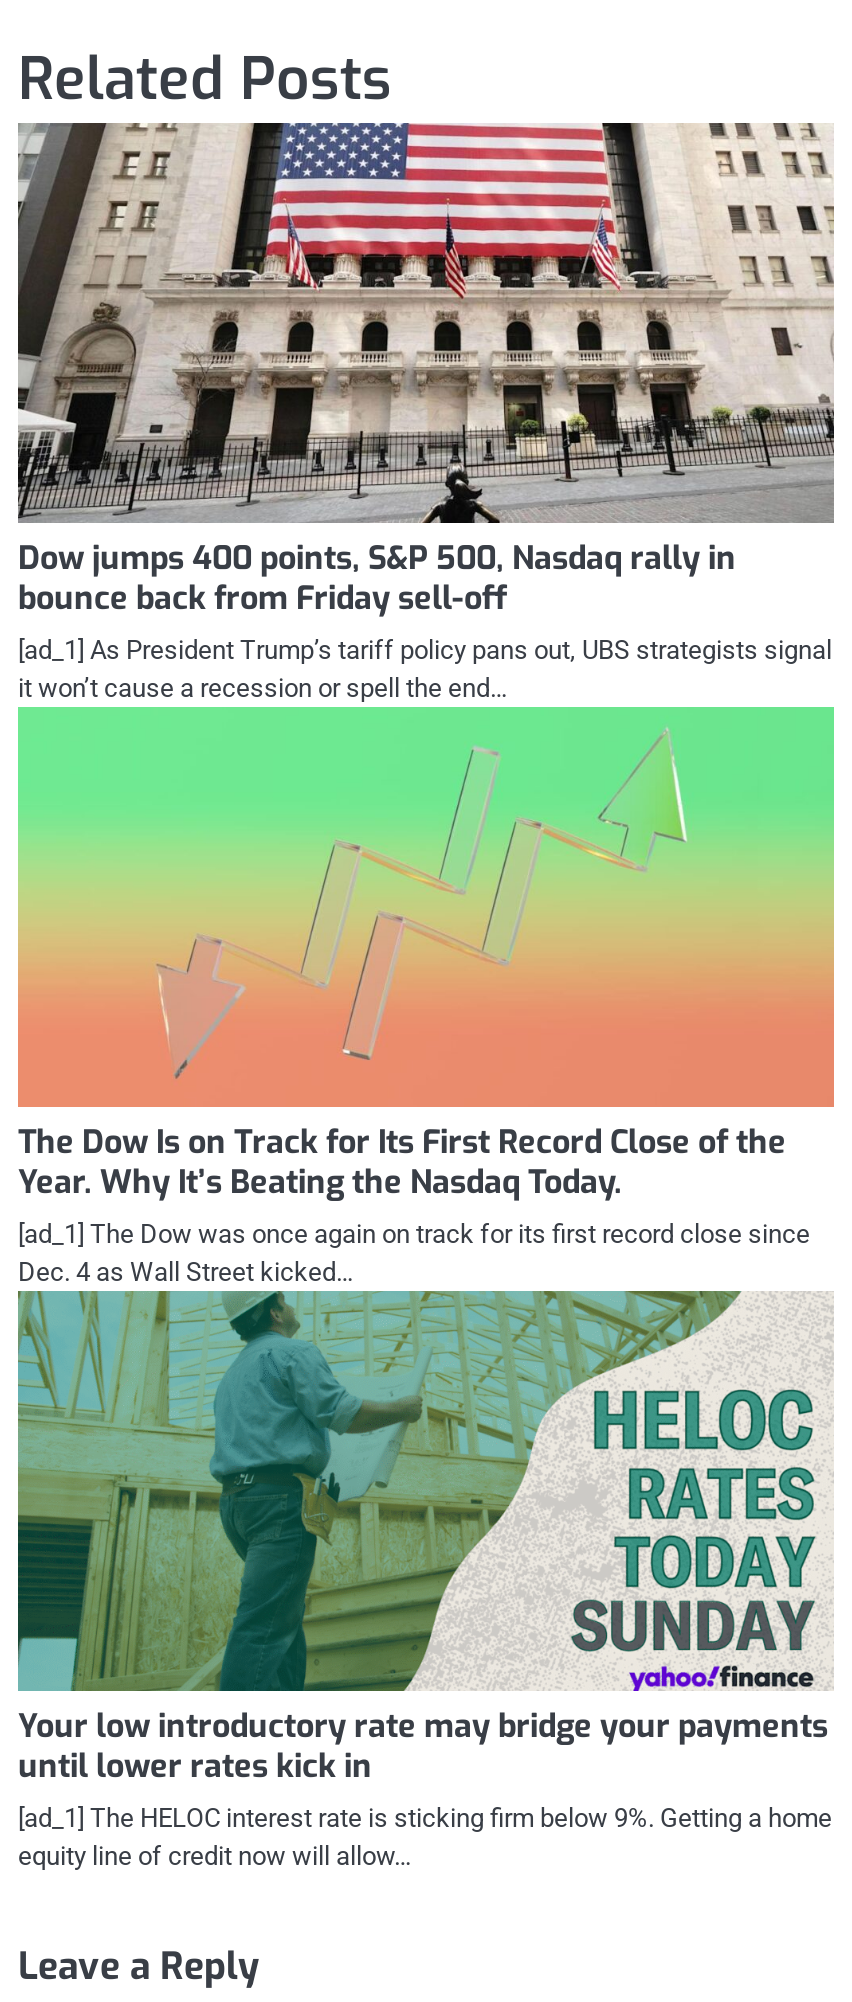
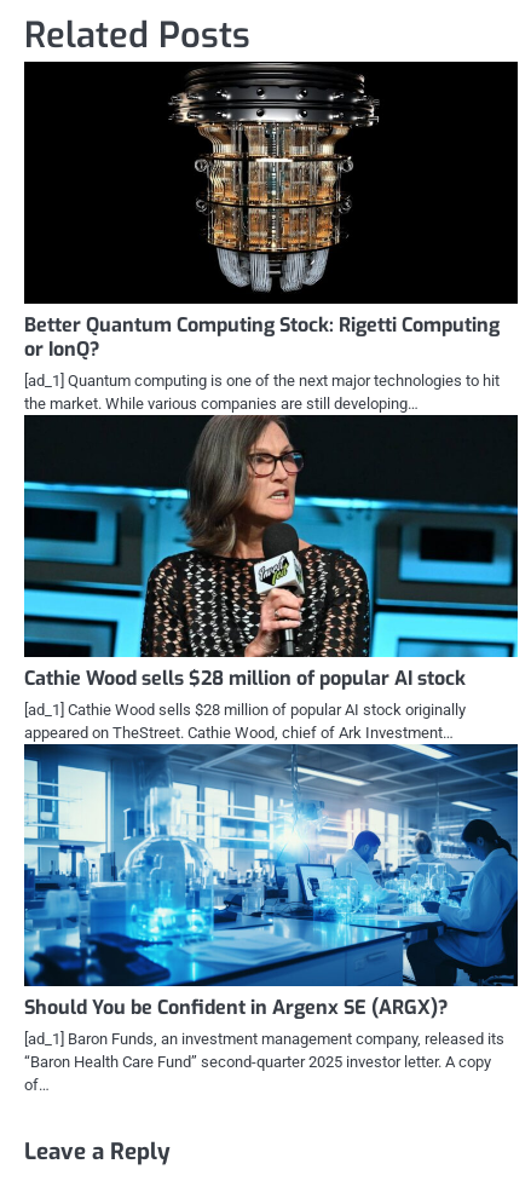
- [image]
- Dow jumps 400 points, S&P 500, Nasdaq rally in
- bounce back from Friday sell-off
- [ad_1] As President Trump’s tariff policy pans out, UBS strategists signal
- it won’t cause a recession or spell the end…
+ [image]
+ Better Quantum Computing Stock: Rigetti Computing
+ or IonQ?
+ [ad_1] Quantum computing is one of the next major technologies to hit
+ the market. While various companies are still developing…

- [image]
- The Dow Is on Track for Its First Record Close of the
- Year. Why It’s Beating the Nasdaq Today.
- [ad_1] The Dow was once again on track for its first record close since
- Dec. 4 as Wall Street kicked…
+ [image]
+ Cathie Wood sells $28 million of popular AI stock
+ [ad_1] Cathie Wood sells $28 million of popular AI stock originally
+ appeared on TheStreet. Cathie Wood, chief of Ark Investment…

- [image]
- Your low introductory rate may bridge your payments
- until lower rates kick in
- [ad_1] The HELOC interest rate is sticking firm below 9%. Getting a home
- equity line of credit now will allow…
+ [image]
+ Should You be Confident in Argenx SE (ARGX)?
+ [ad_1] Baron Funds, an investment management company, released its
+ “Baron Health Care Fund” second-quarter 2025 investor letter. A copy
+ of…
